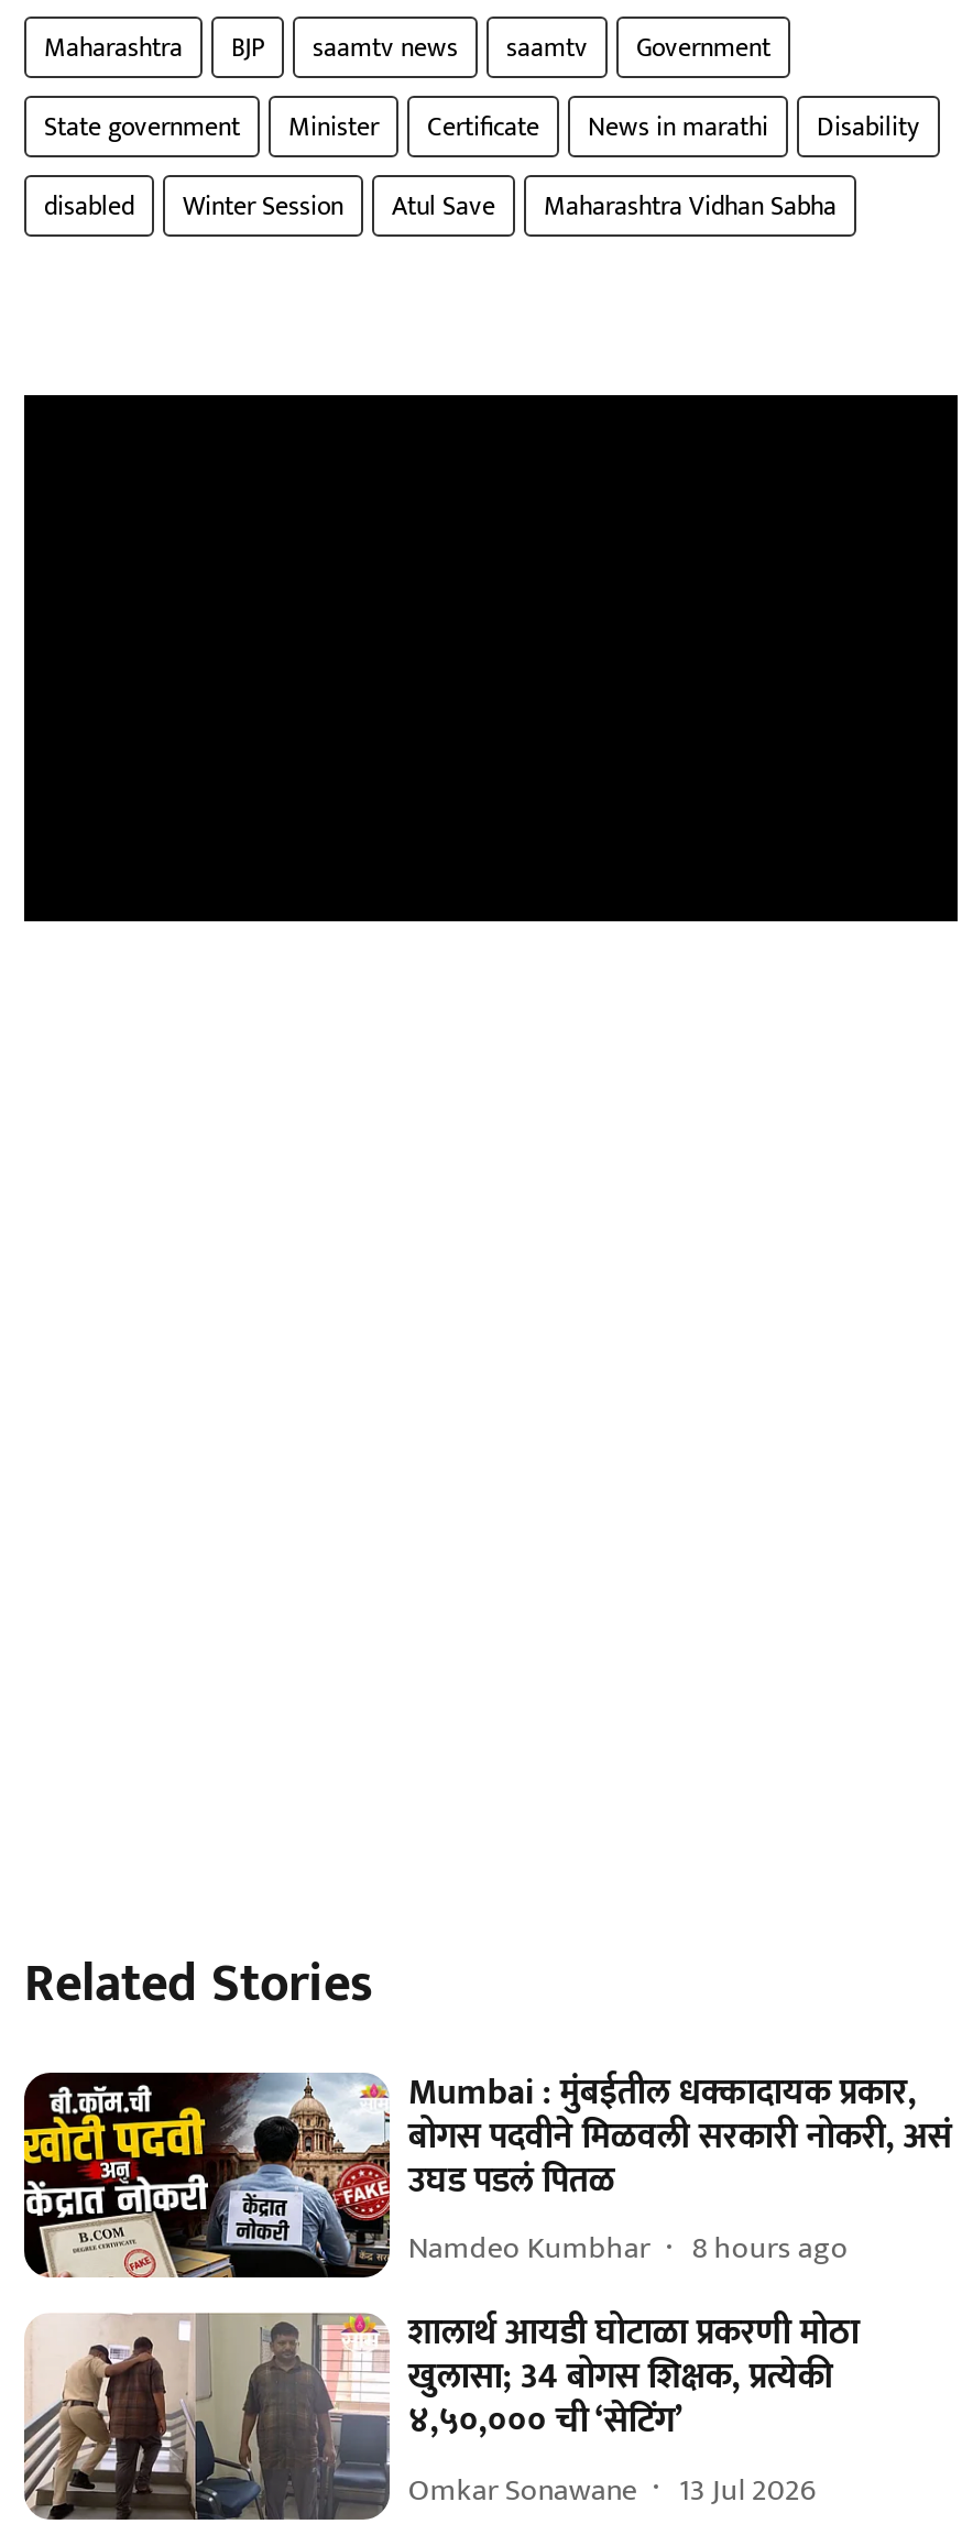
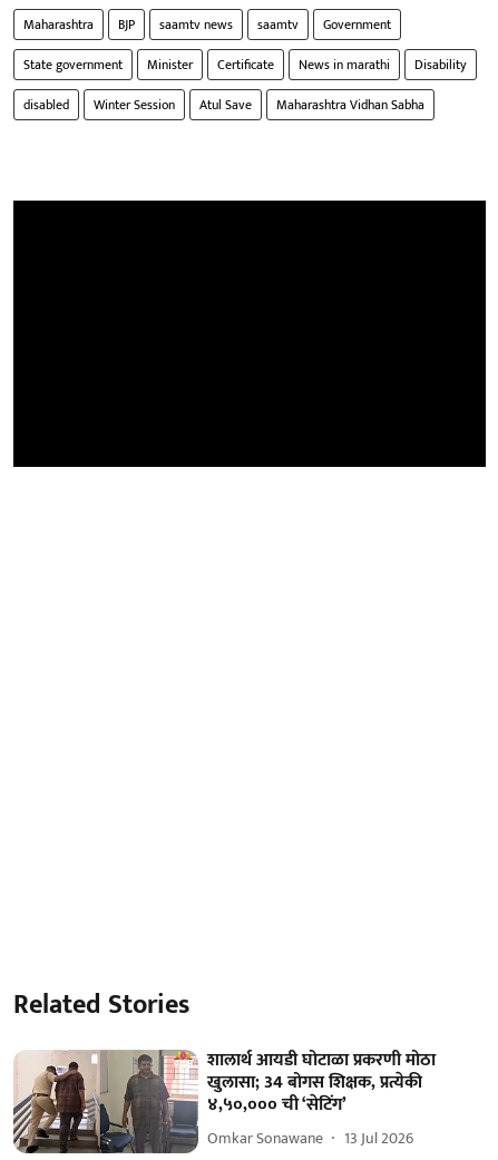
- [image]
- Mumbai : मुंबईतील धक्कादायक प्रकार,
- बोगस पदवीने मिळवली सरकारी नोकरी, असं
- उघड पडलं पितळ
- Namdeo Kumbhar
- 8 hours ago
